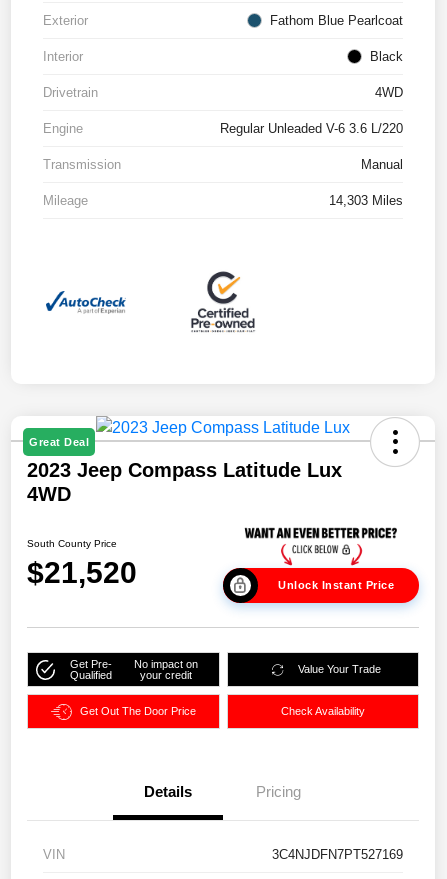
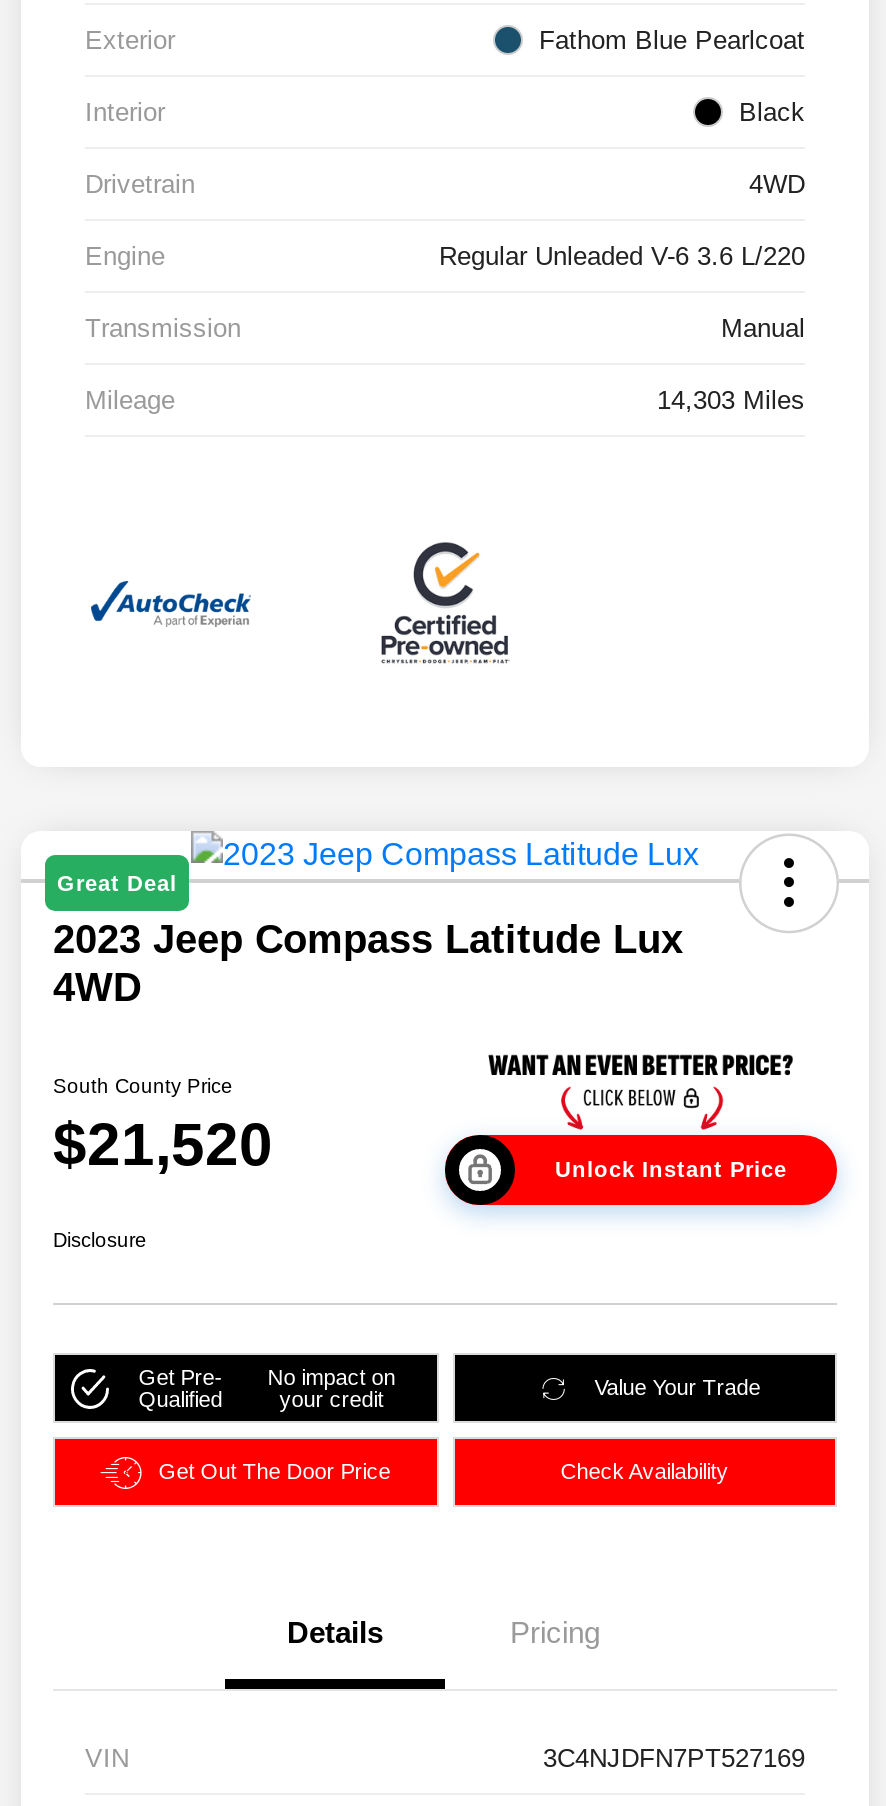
+ Disclosure
